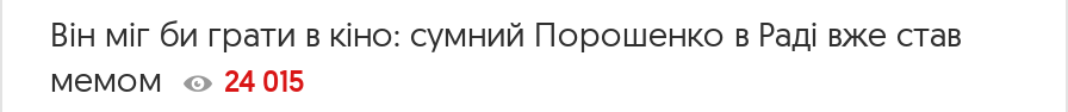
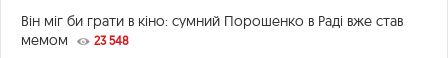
- мемом 24 015
+ мемом 23 548
